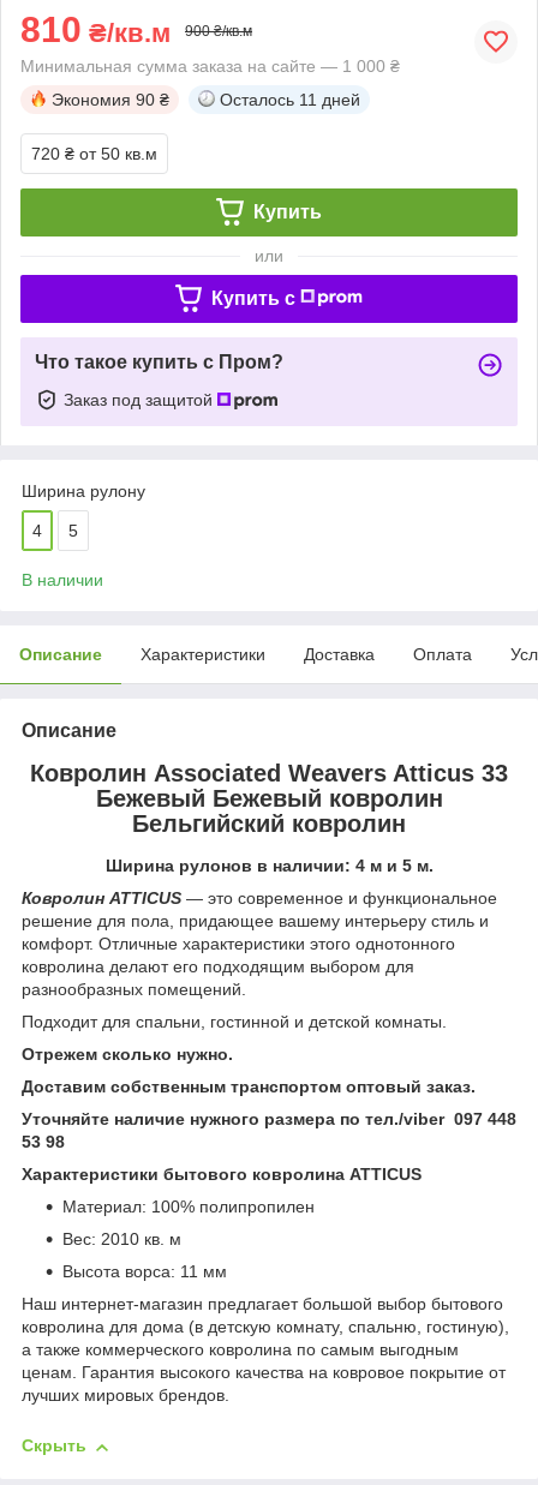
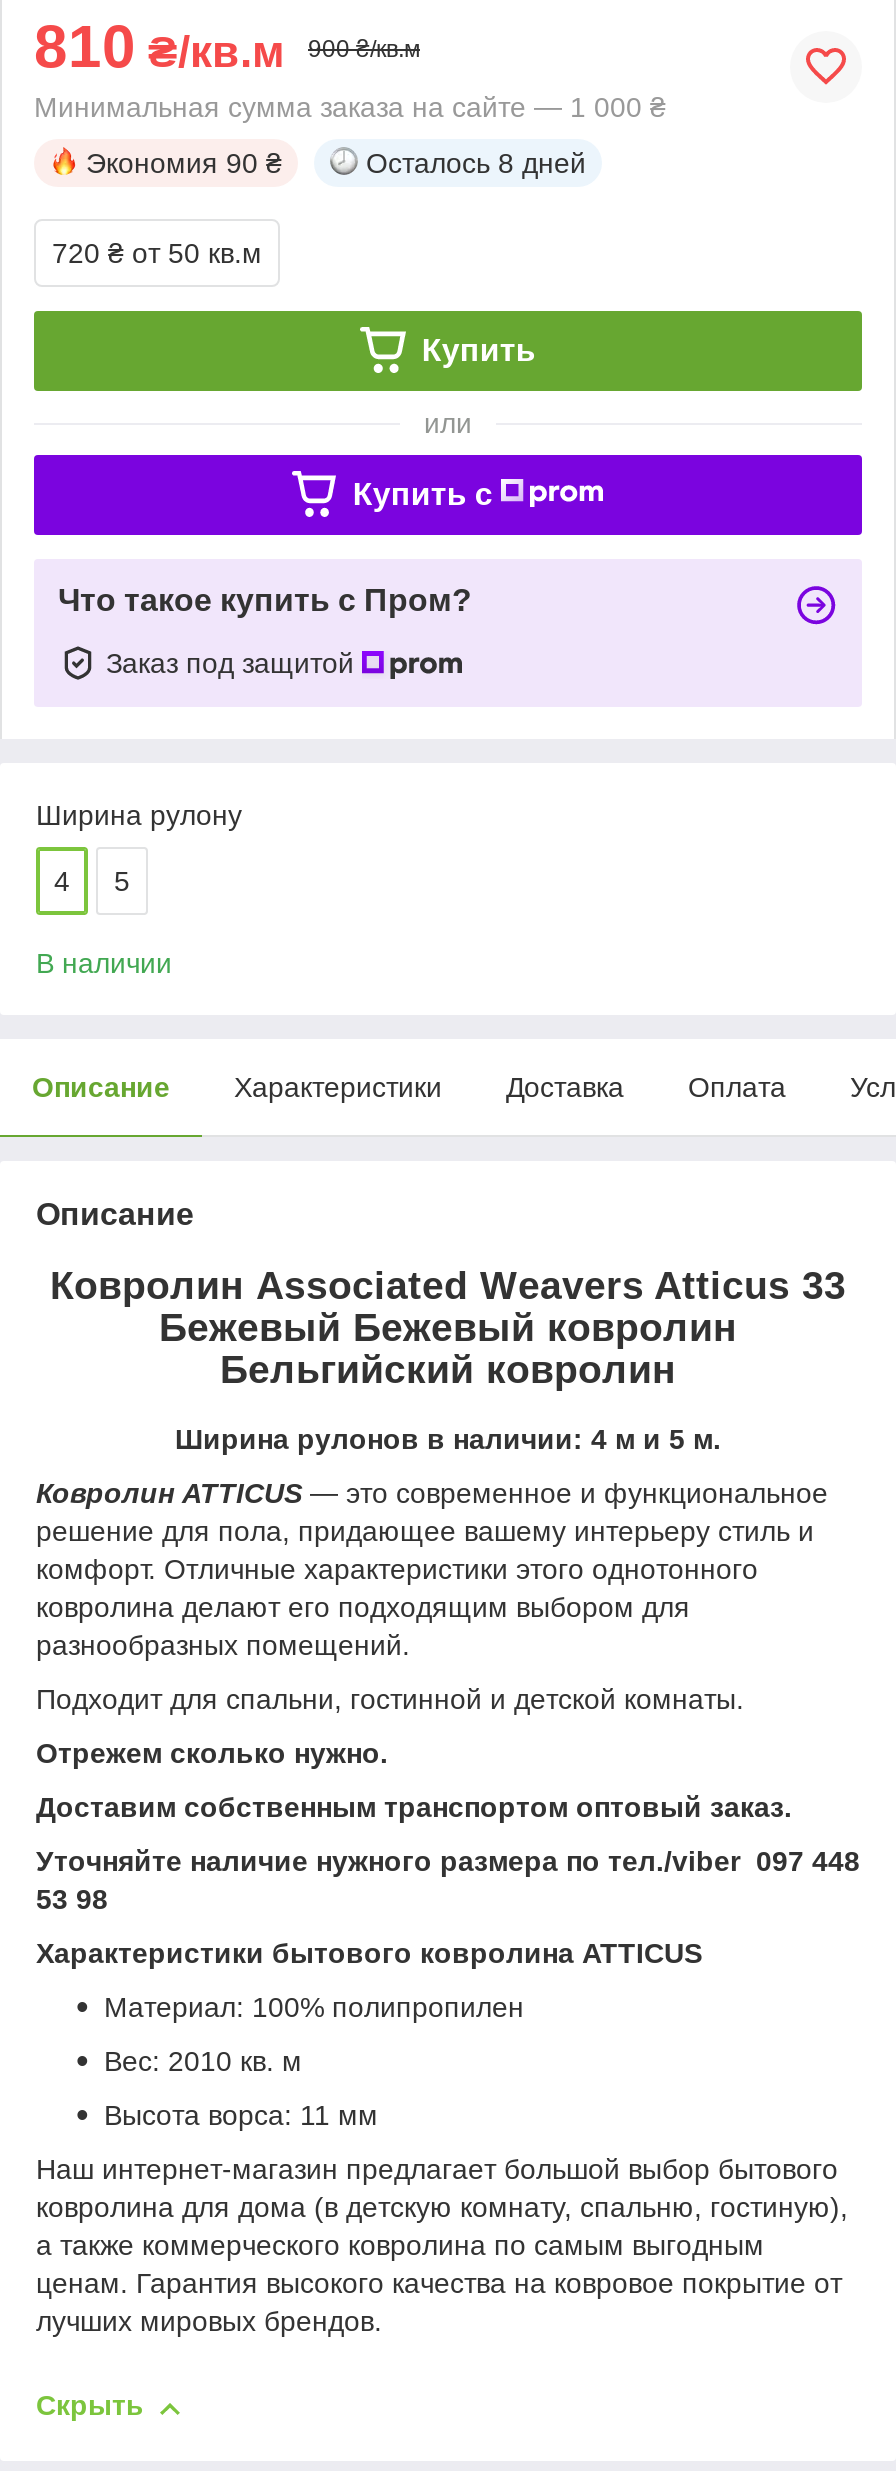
- Осталось 11 дней
+ Осталось 8 дней
